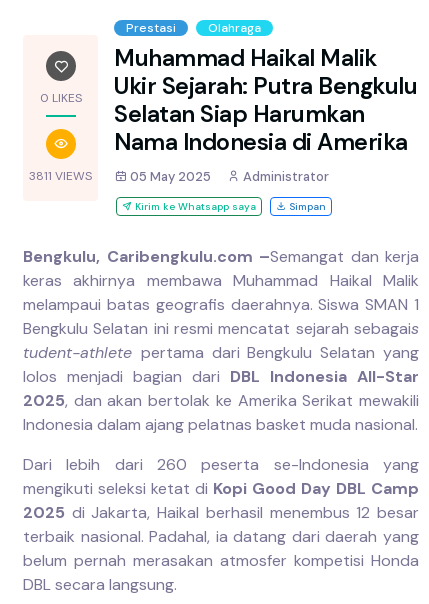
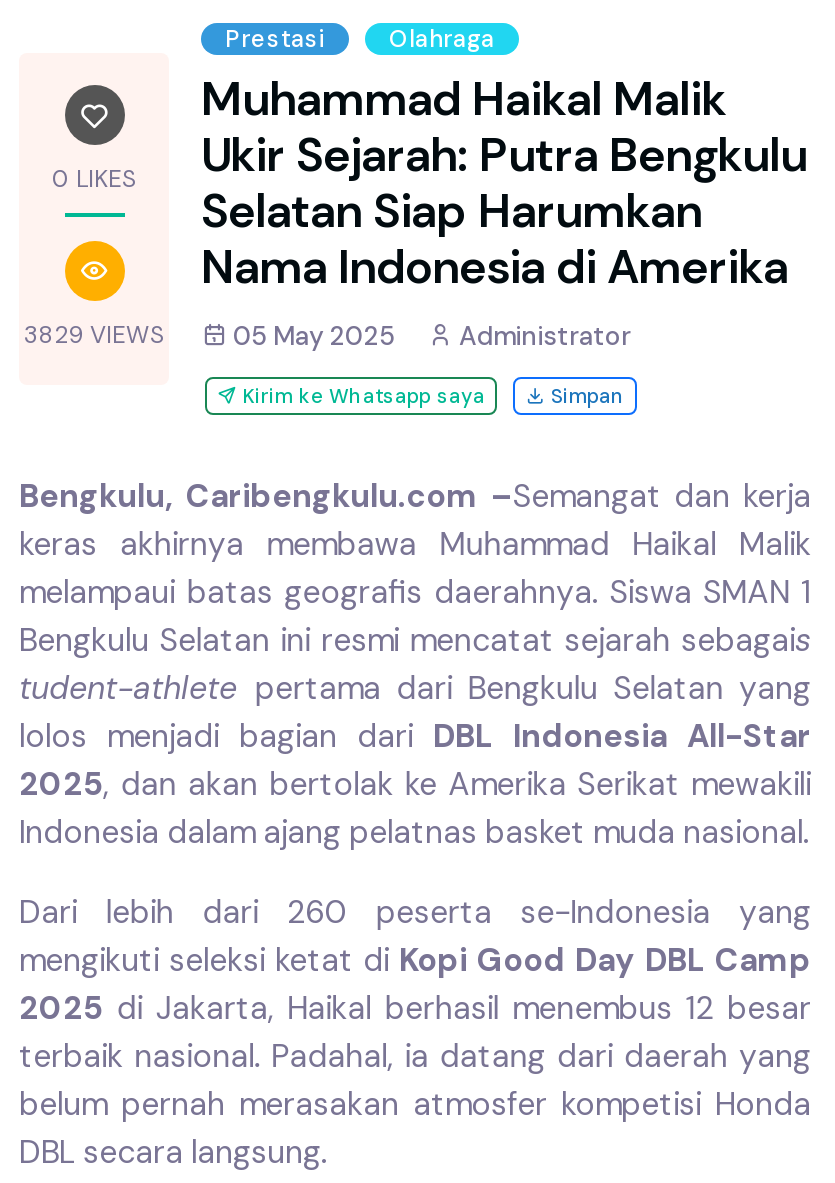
- 3811 VIEWS
+ 3829 VIEWS
